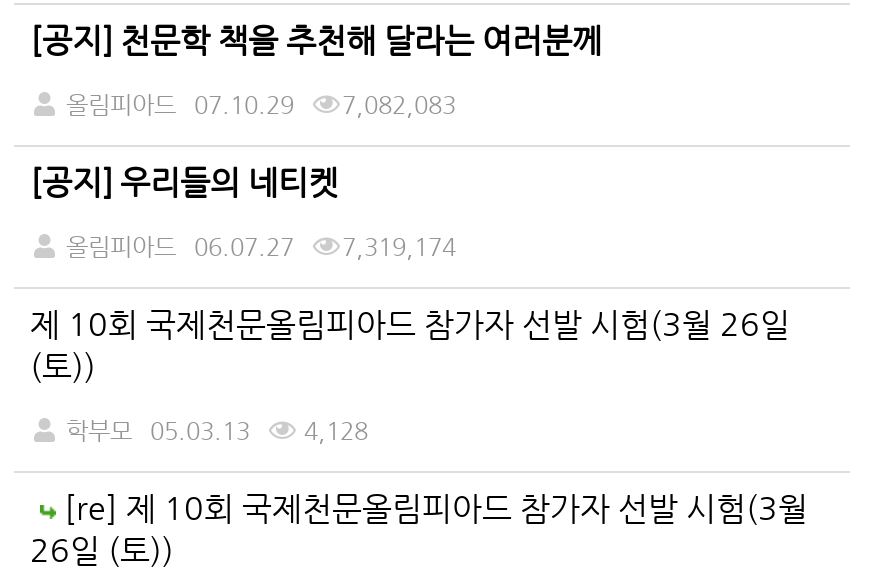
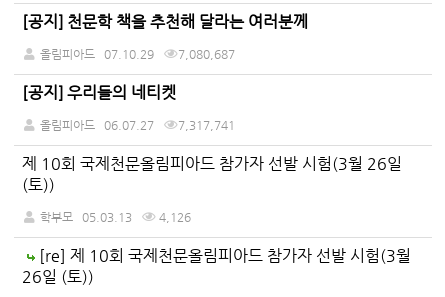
- 올림피아드 07.10.29 7,082,083
+ 올림피아드 07.10.29 7,080,687

- 올림피아드 06.07.27 7,319,174
+ 올림피아드 06.07.27 7,317,741

- 학부모 05.03.13 4,128
+ 학부모 05.03.13 4,126
